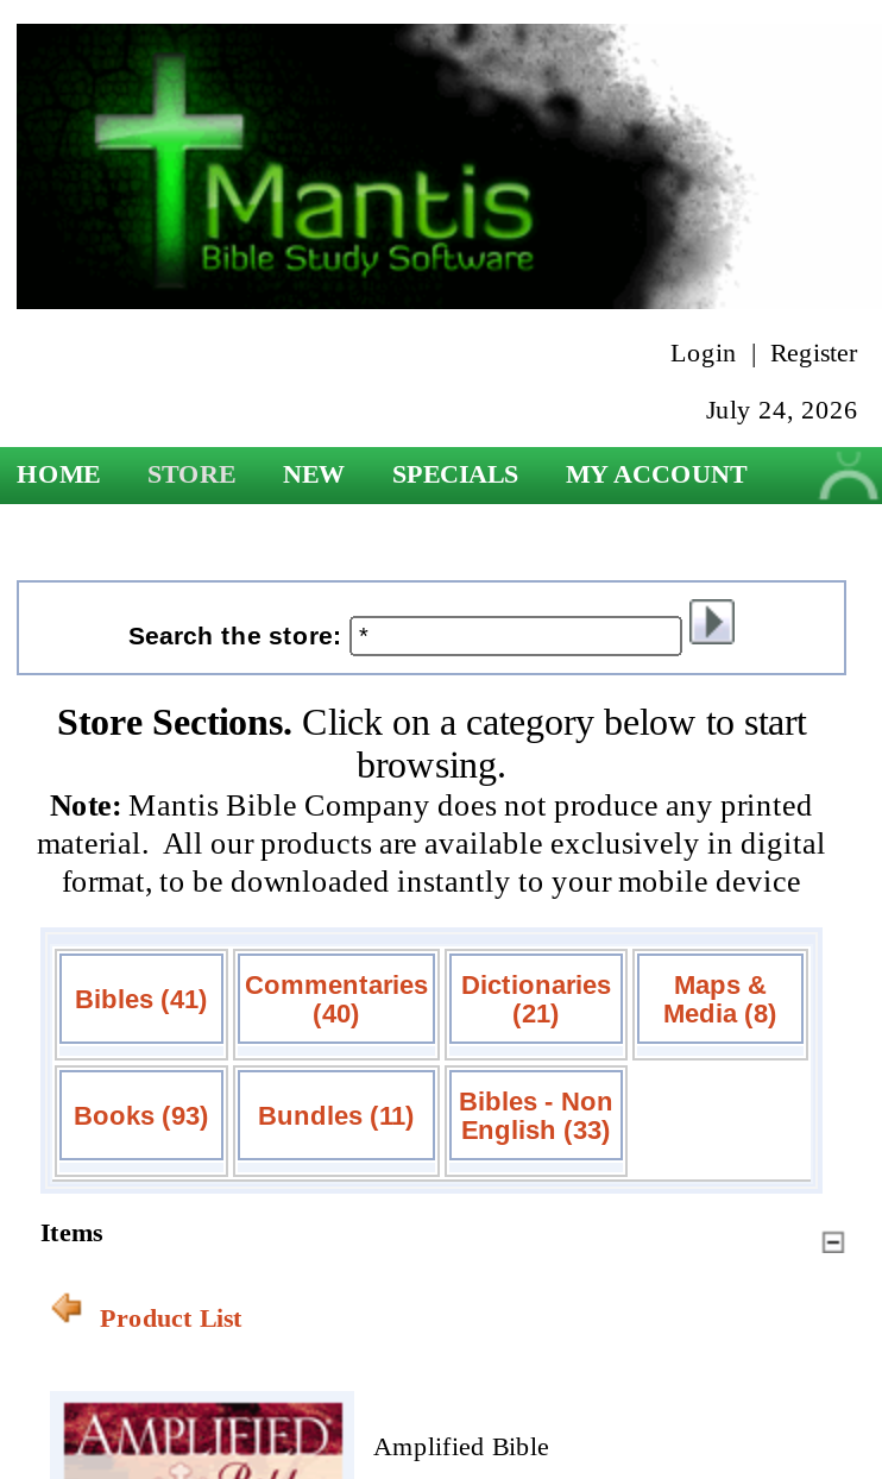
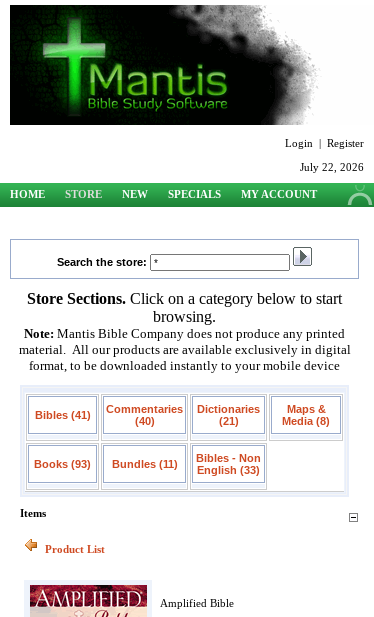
- July 24, 2026
+ July 22, 2026
